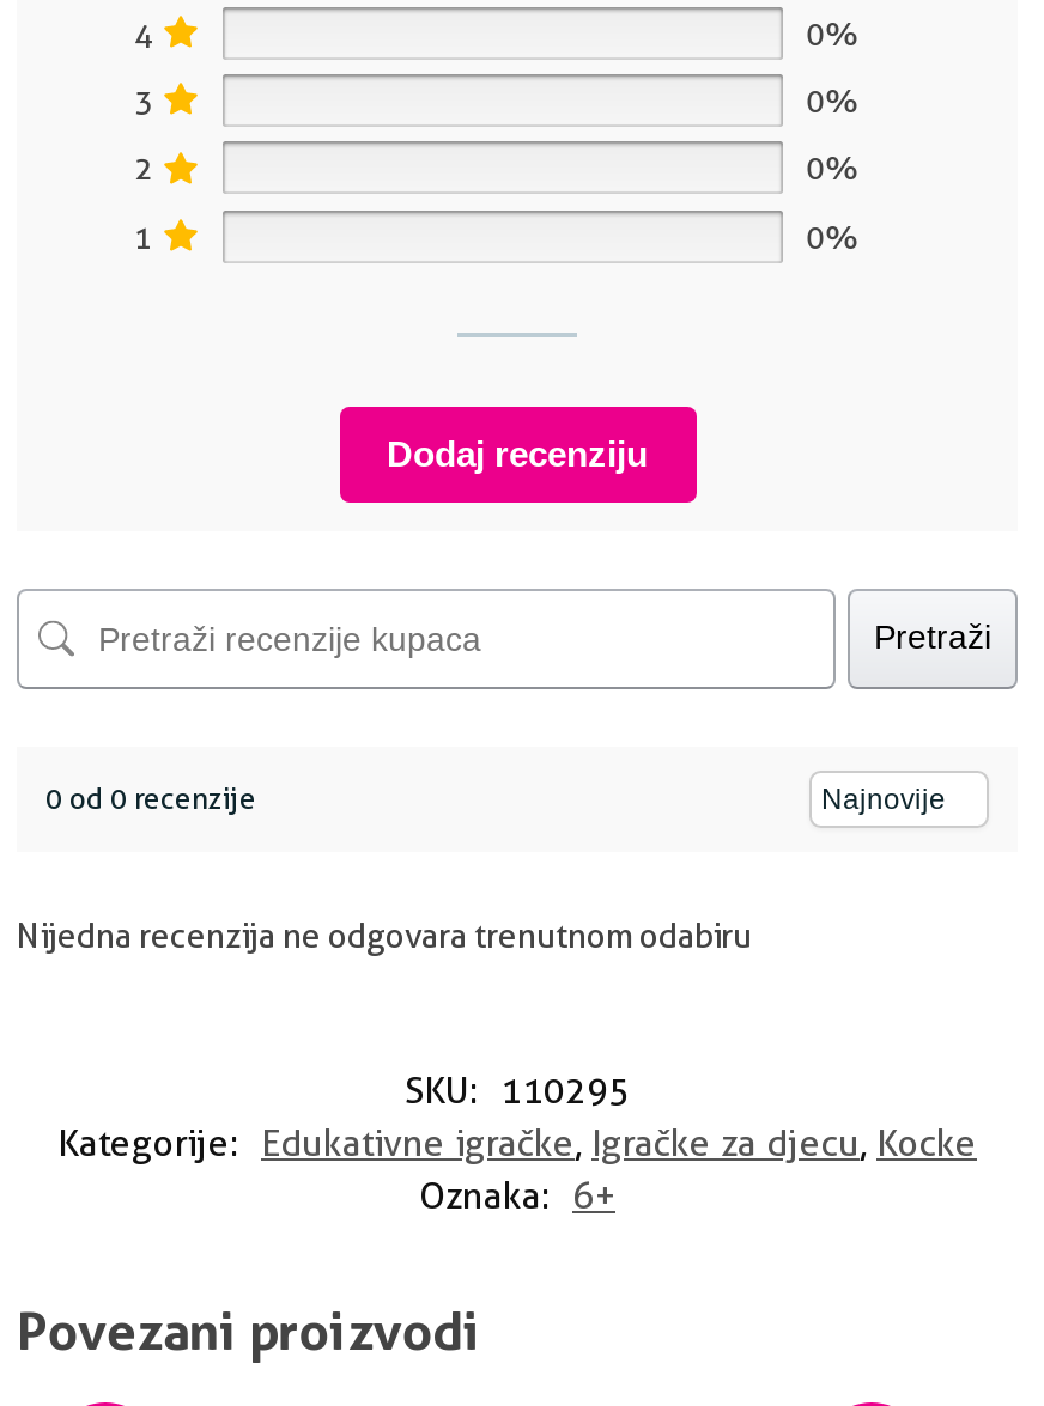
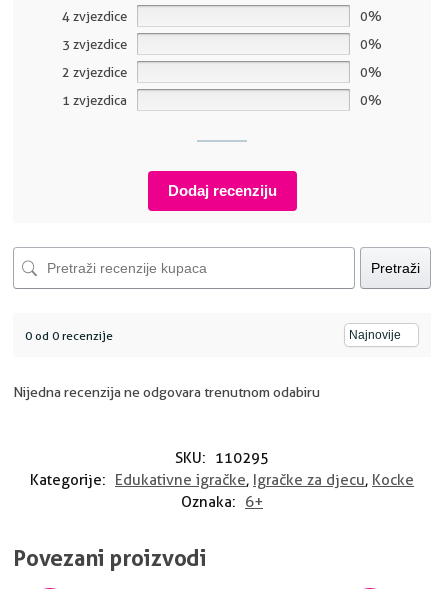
- 4
+ 4 zvjezdice

- 3
+ 3 zvjezdice

- 2
+ 2 zvjezdice

- 1
+ 1 zvjezdica
